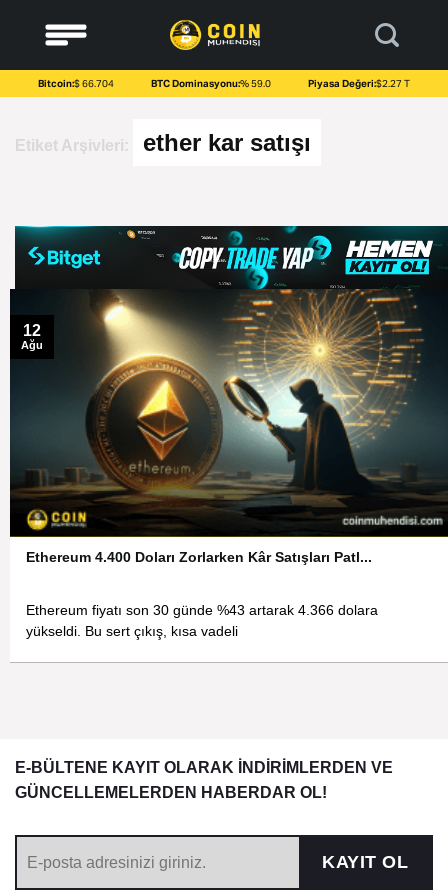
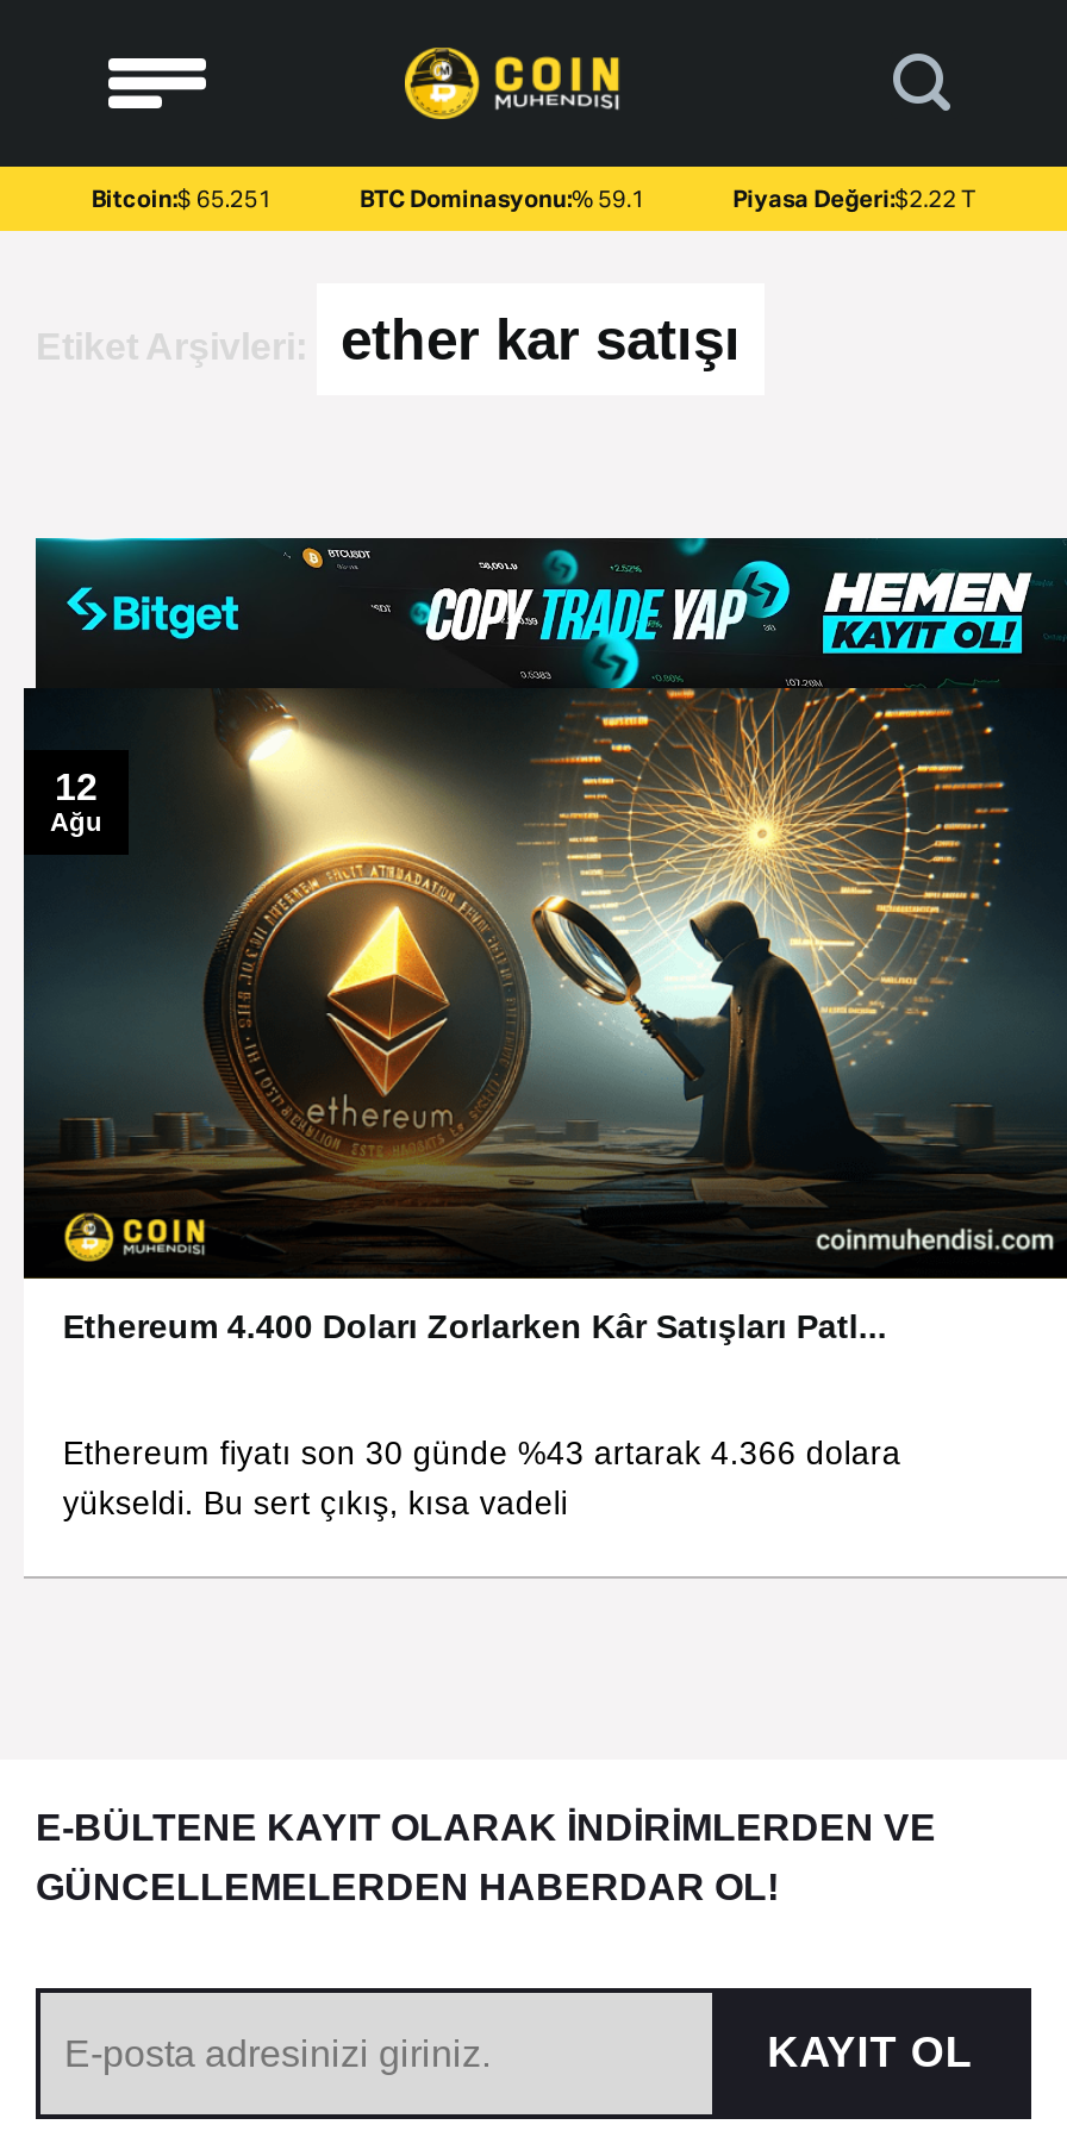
- Bitcoin:$ 66.704
+ Bitcoin:$ 65.251

- BTC Dominasyonu:% 59.0
+ BTC Dominasyonu:% 59.1

- Piyasa Değeri:$2.27 T
+ Piyasa Değeri:$2.22 T
